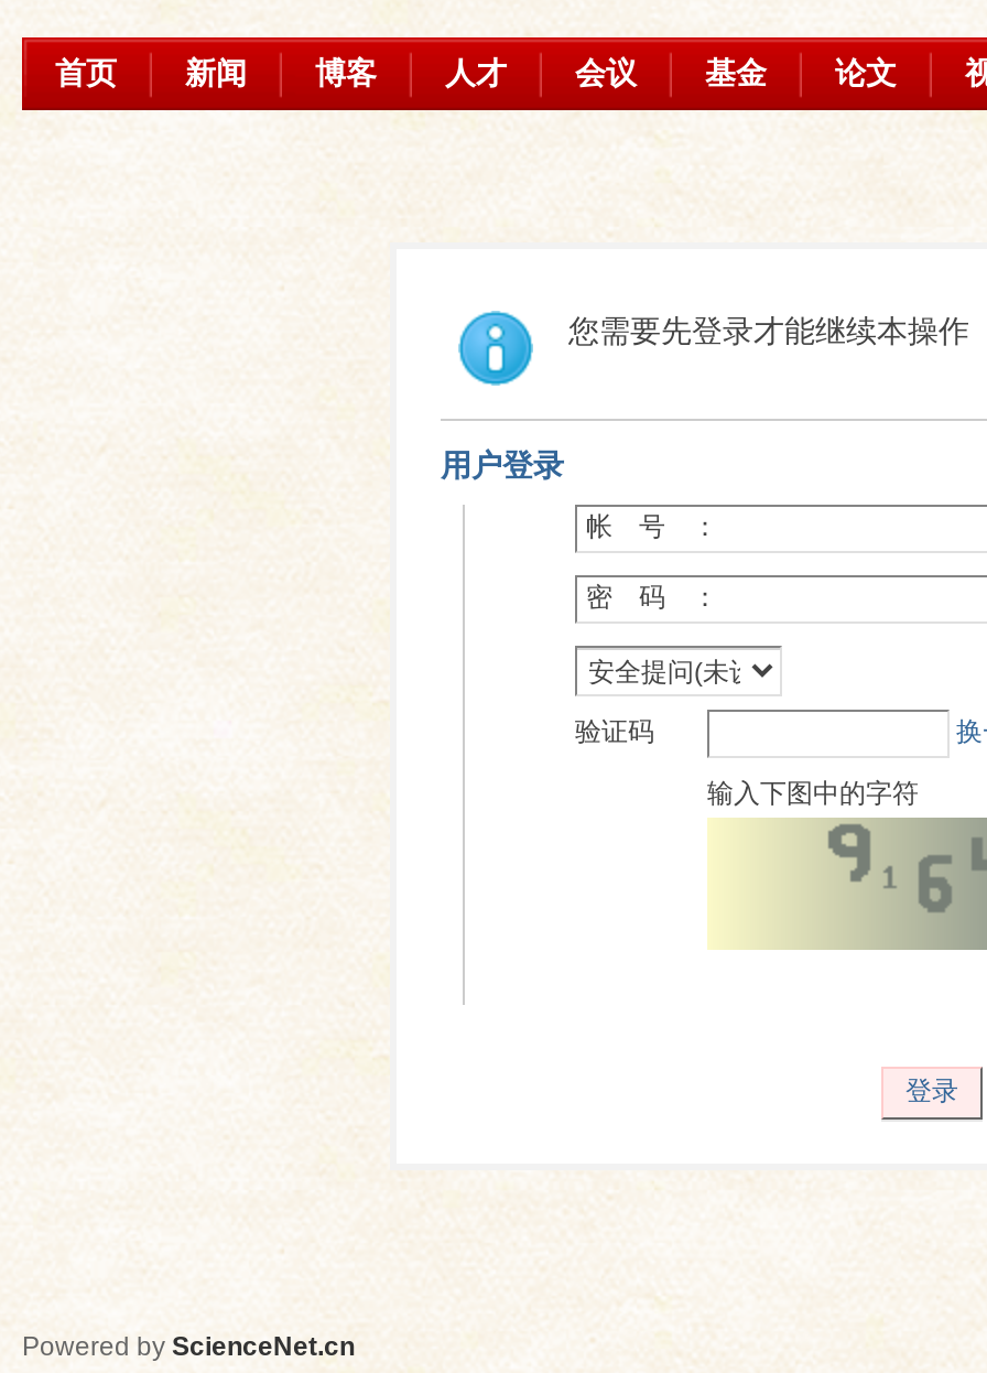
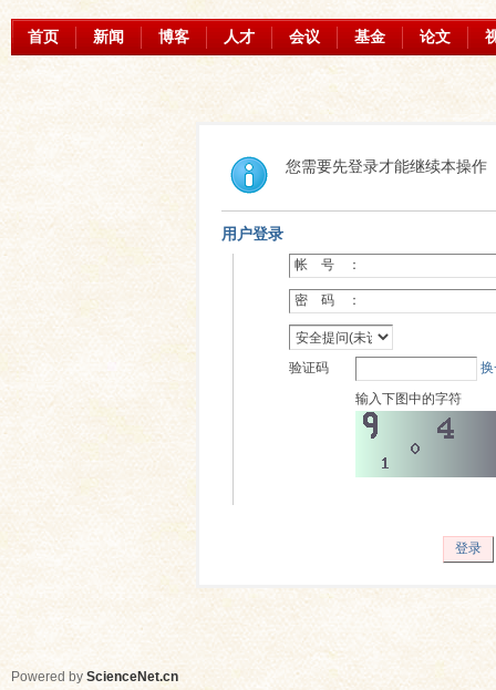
- [image]
+ [image]
